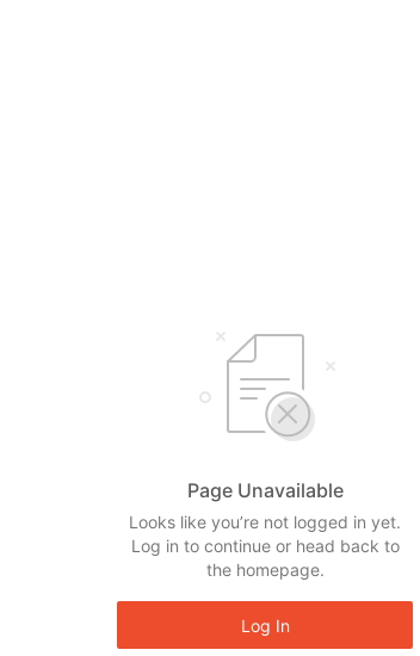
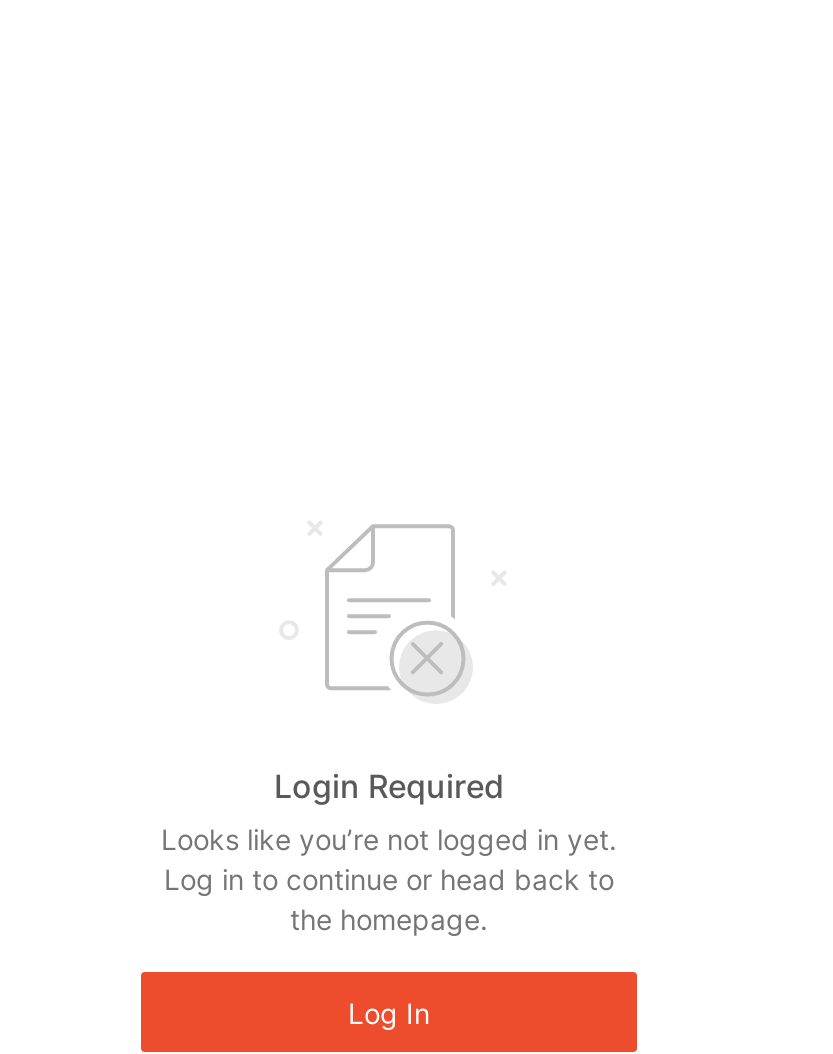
- Page Unavailable
+ Login Required
